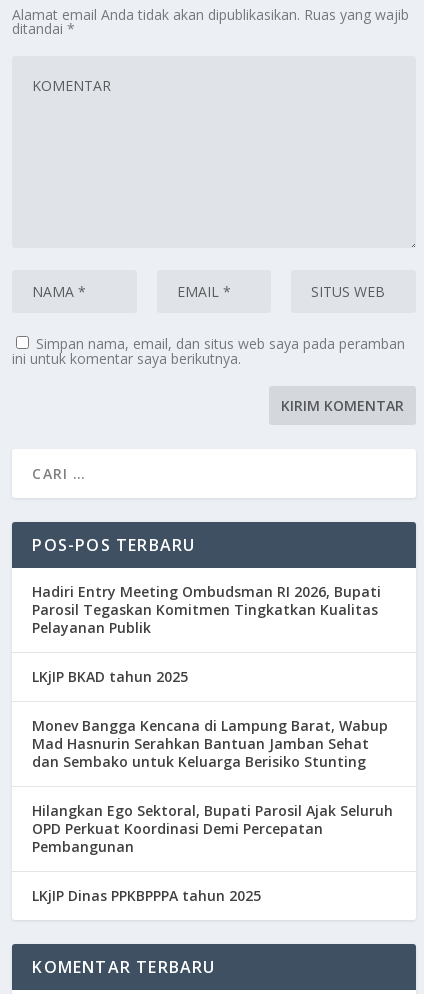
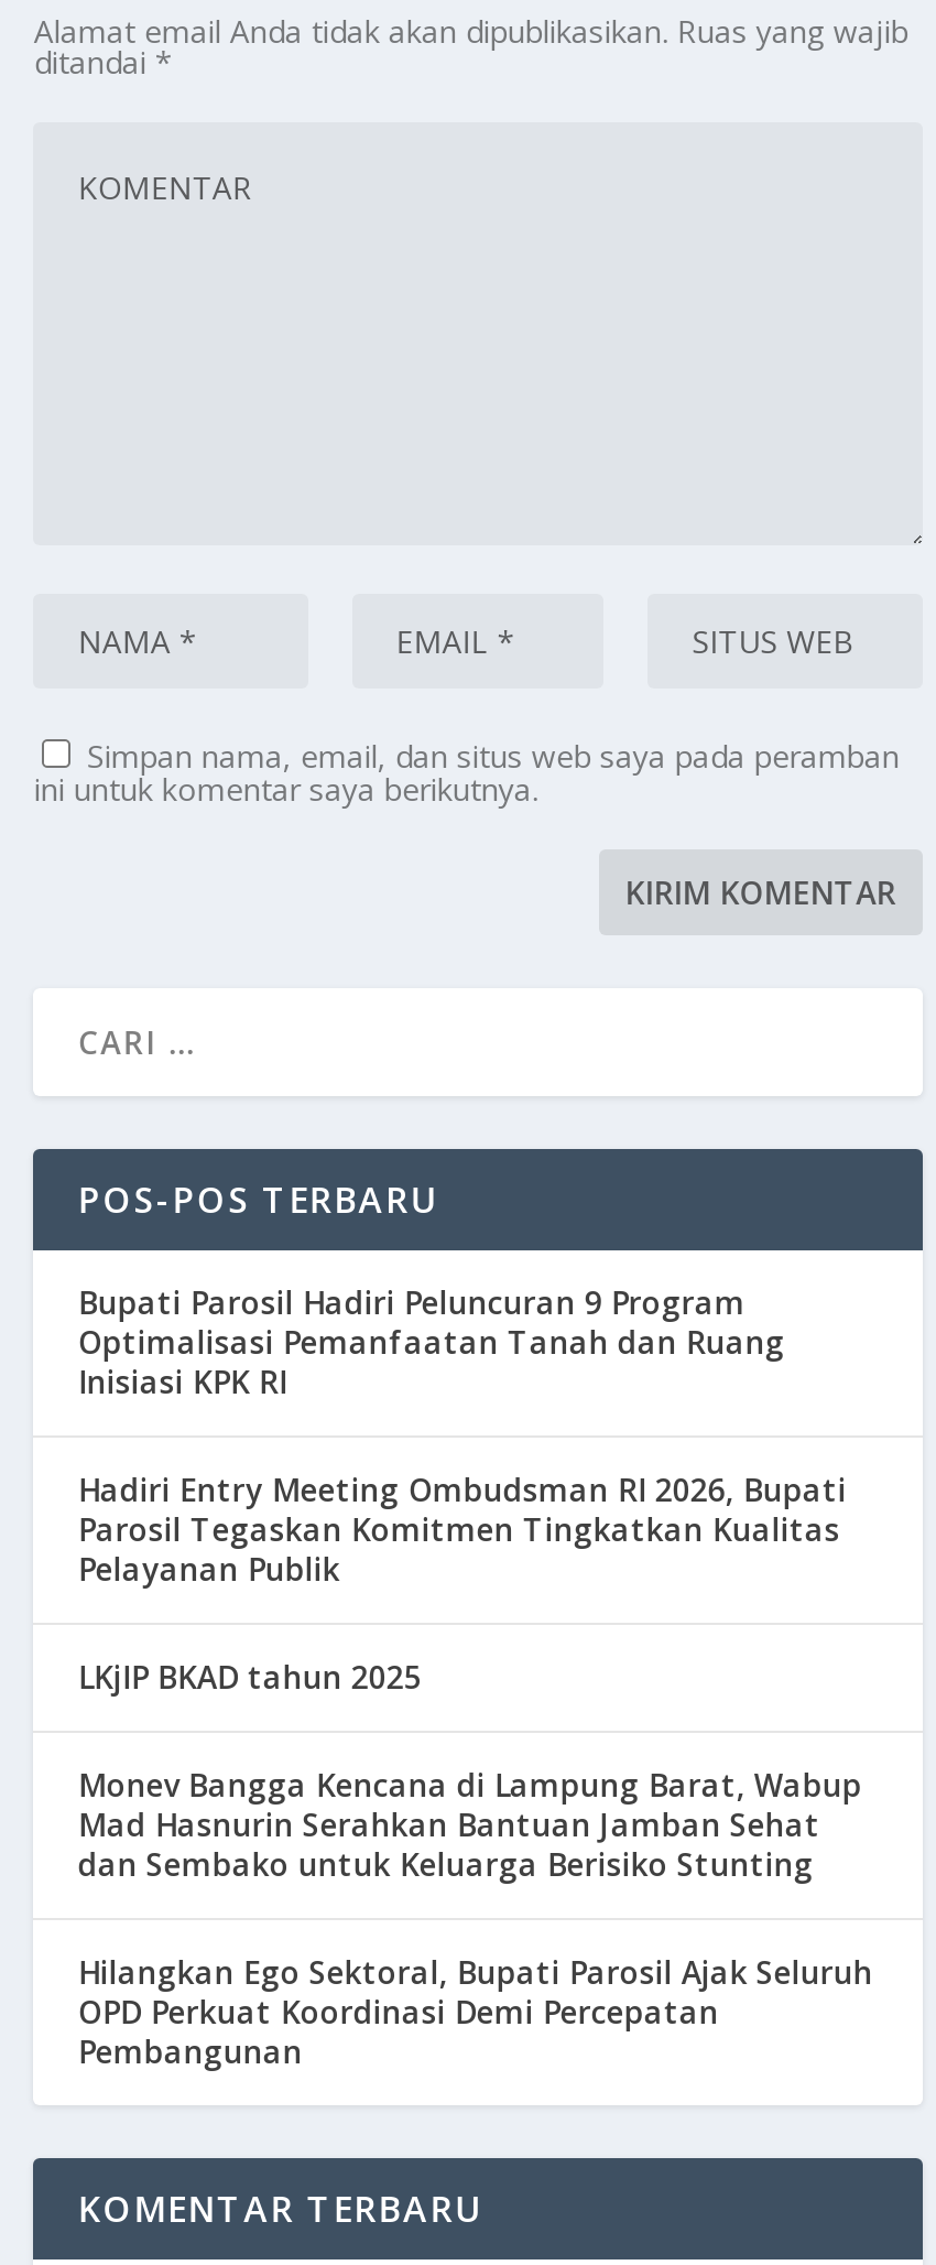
+ Bupati Parosil Hadiri Peluncuran 9 Program
+ Optimalisasi Pemanfaatan Tanah dan Ruang
+ Inisiasi KPK RI

moved down: Hadiri Entry Meeting Ombudsman RI 2026, Bupati | Parosil Tegaskan Komitmen Tingkatkan Kualitas | Pelayanan Publik | ... | OPD Perkuat Koordinasi Demi Percepatan | Pembangunan

- LKjIP Dinas PPKВРРРА tahun 2025
